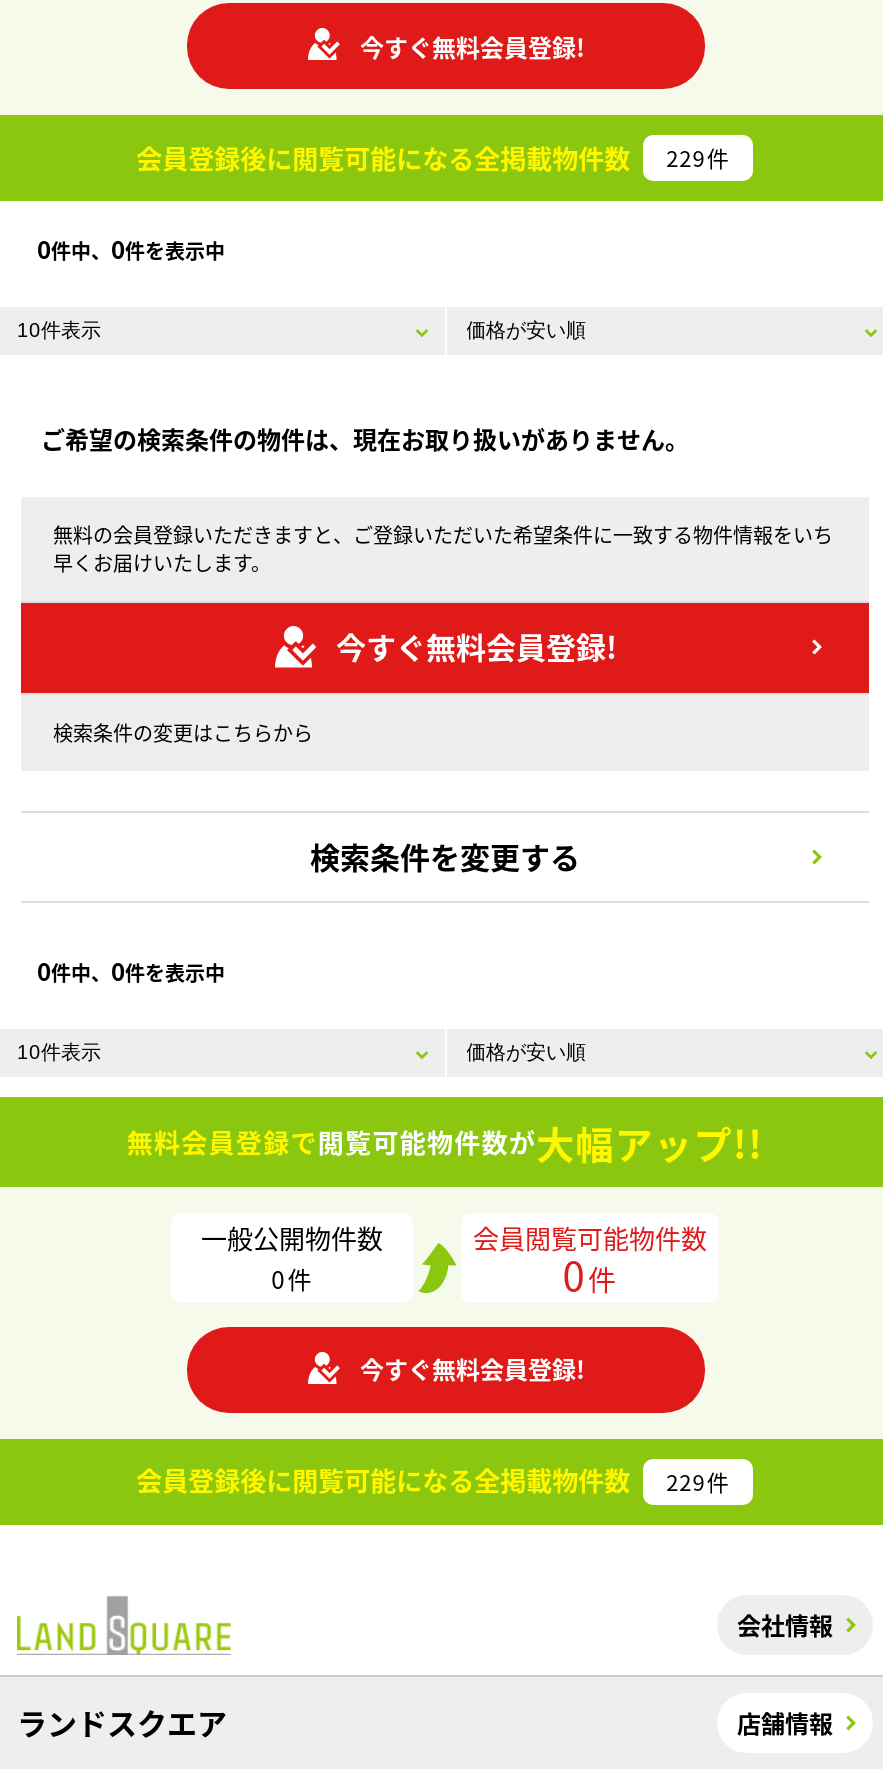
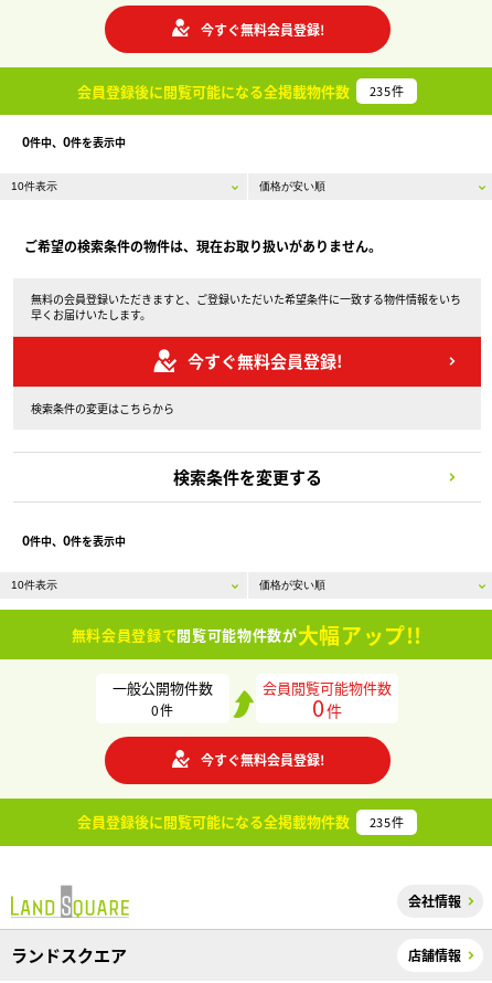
- 会員登録後に閲覧可能になる全掲載物件数 229件
+ 会員登録後に閲覧可能になる全掲載物件数 235件

- 会員登録後に閲覧可能になる全掲載物件数 229件
+ 会員登録後に閲覧可能になる全掲載物件数 235件
